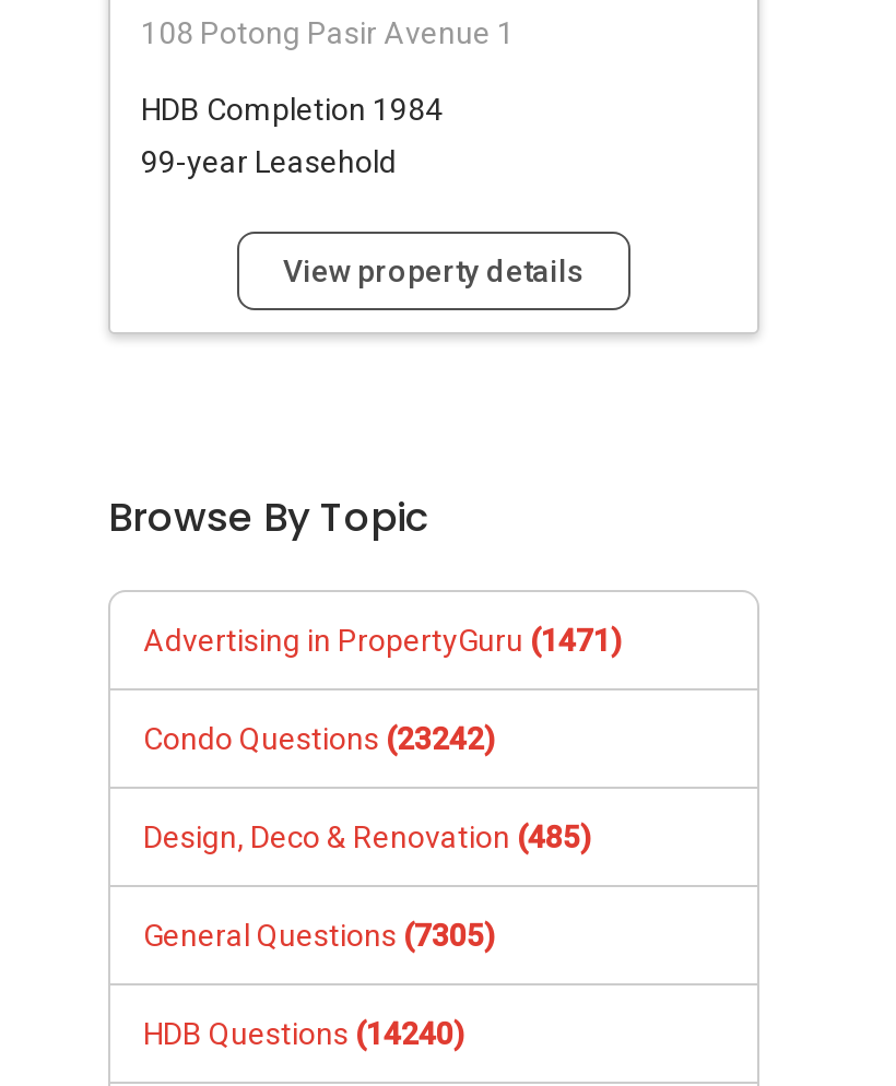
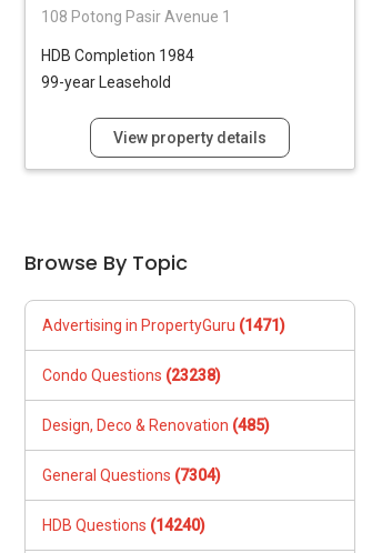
- Condo Questions (23242)
+ Condo Questions (23238)

- General Questions (7305)
+ General Questions (7304)
